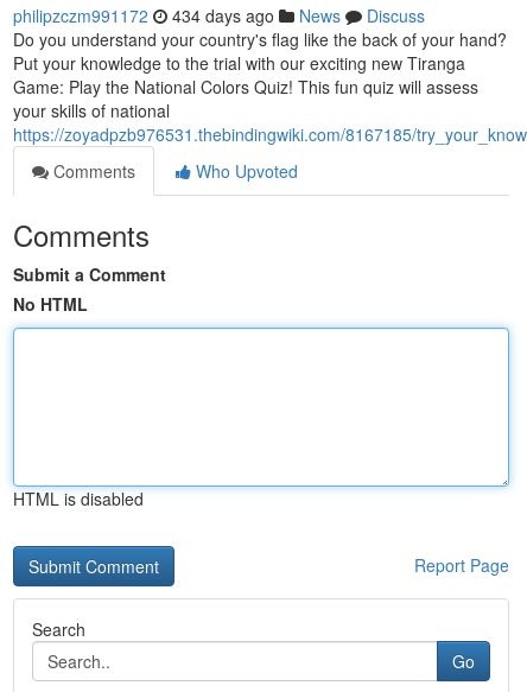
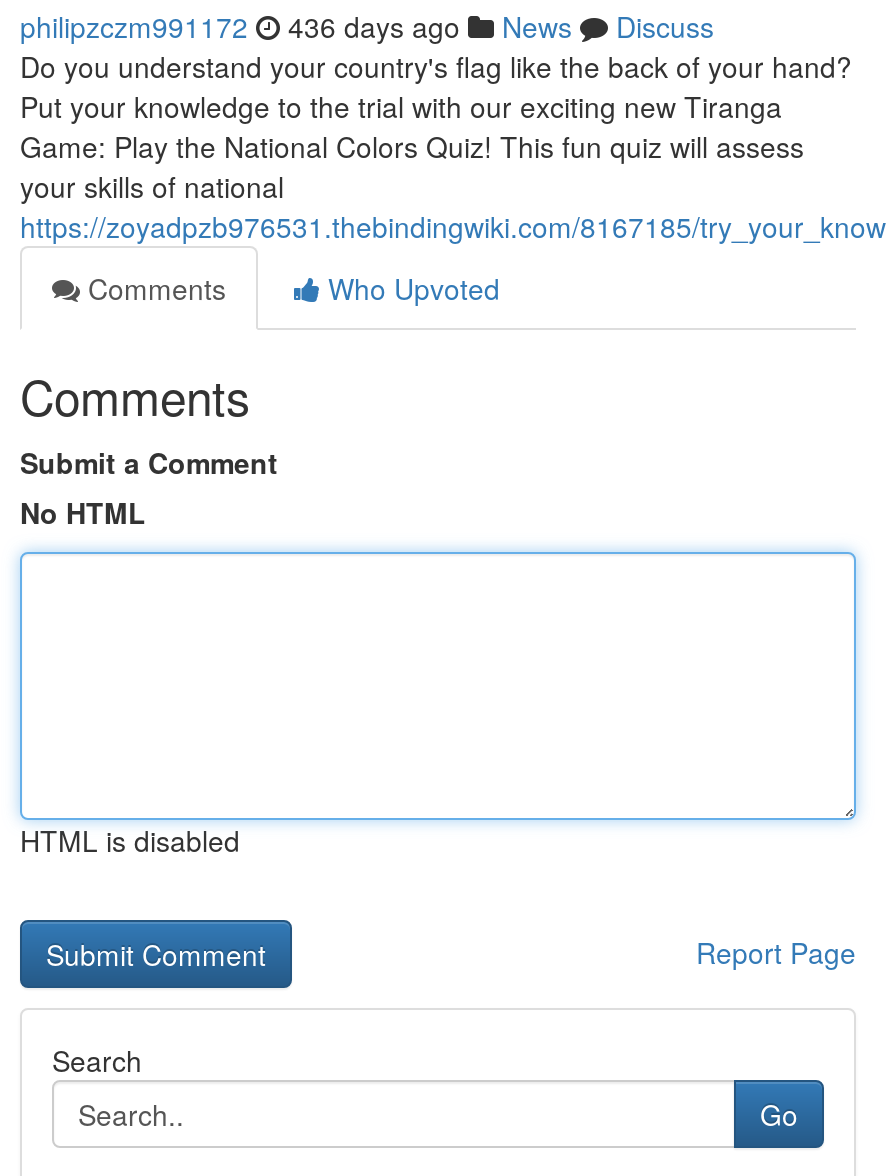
- philipzczm991172 434 days ago News Discuss
+ philipzczm991172 436 days ago News Discuss
